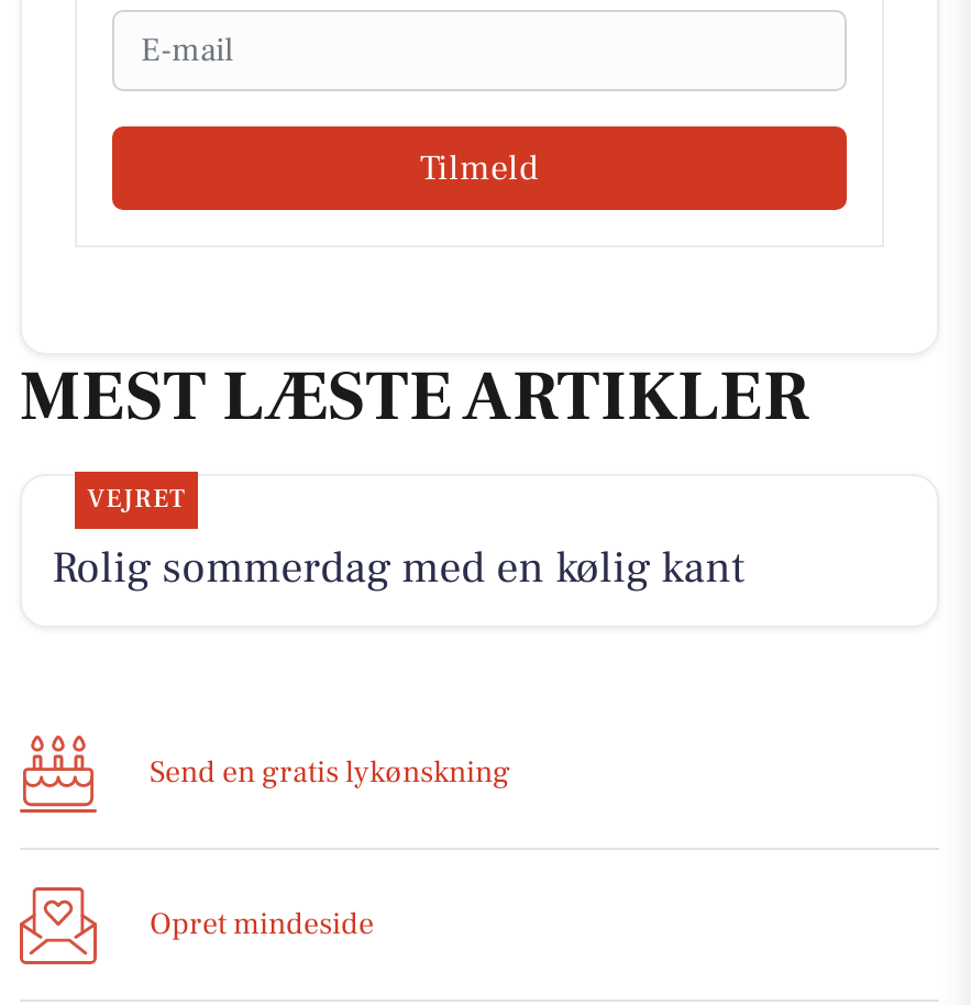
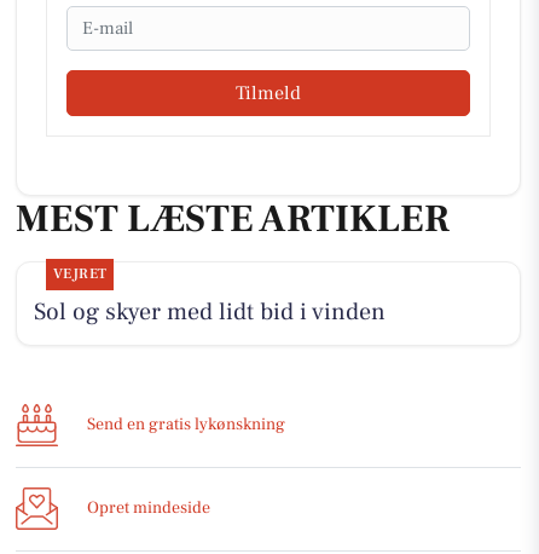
- Rolig sommerdag med en kølig kant
+ Sol og skyer med lidt bid i vinden
